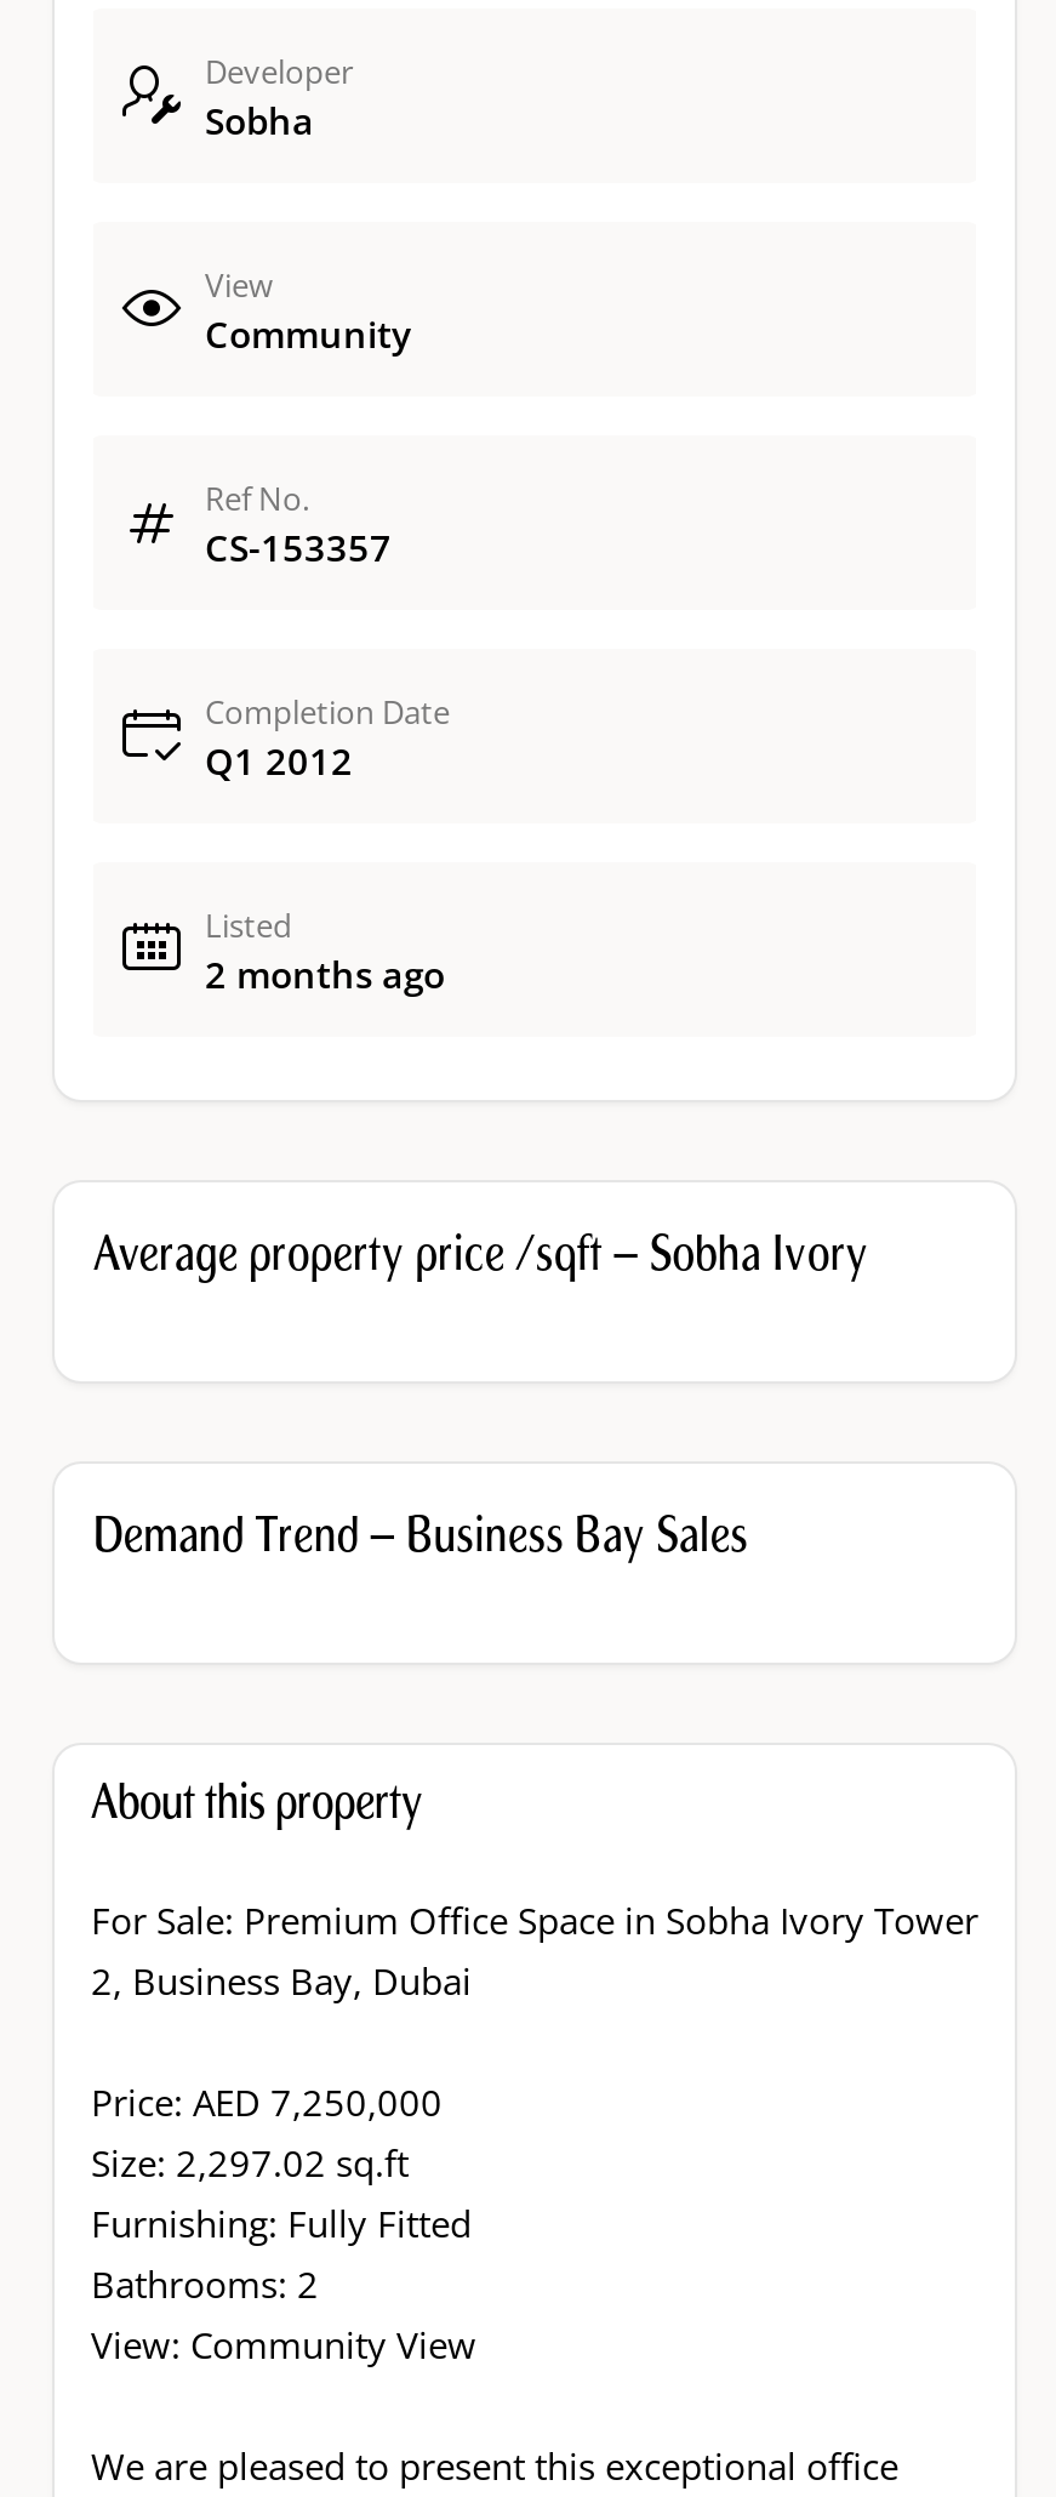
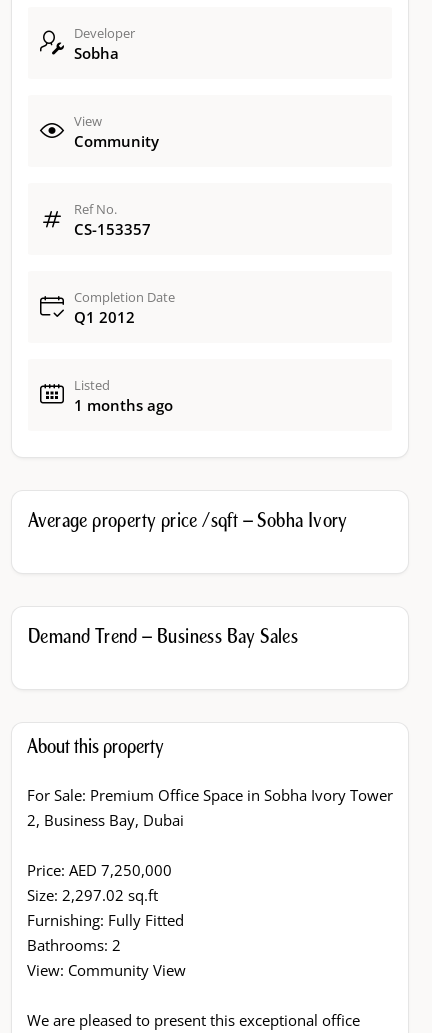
- 2 months ago
+ 1 months ago
